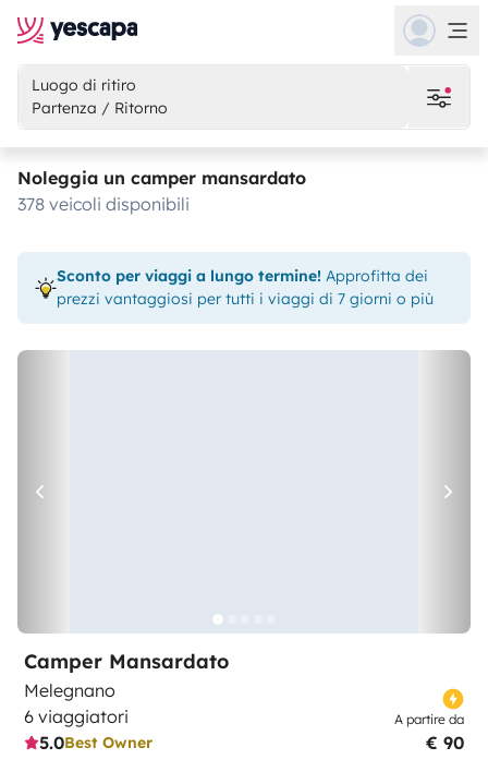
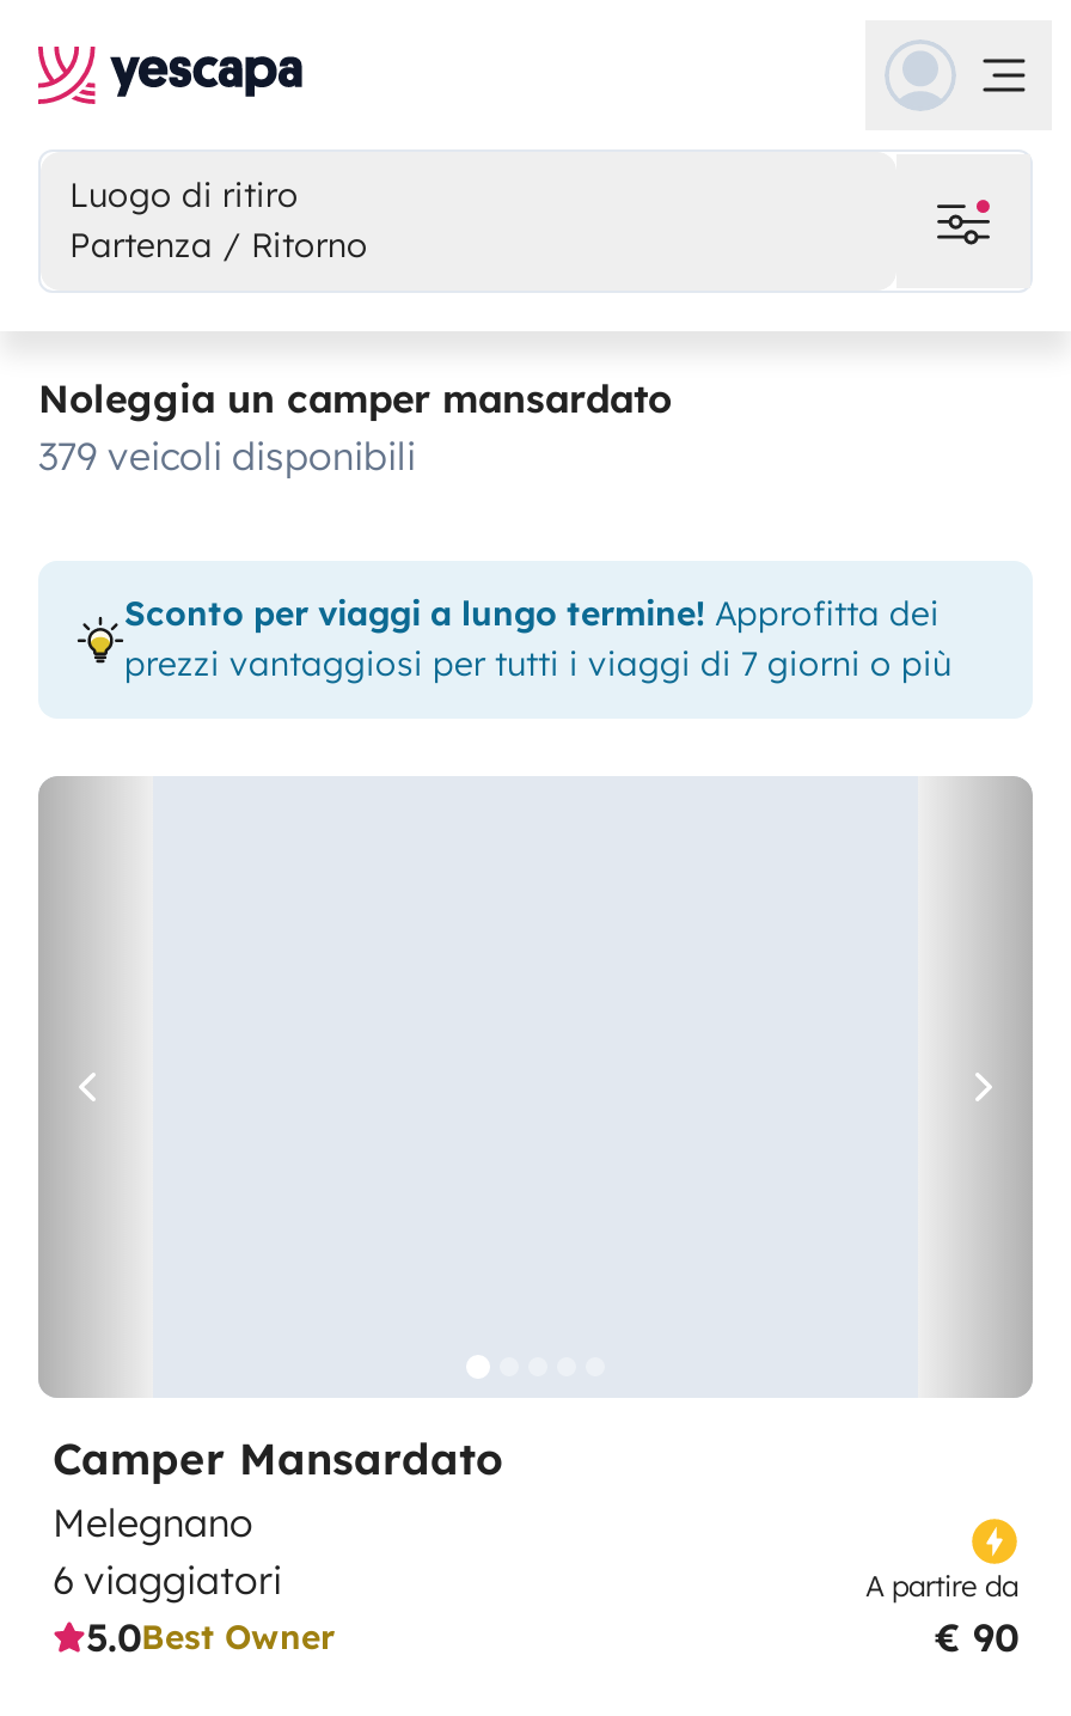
- 378 veicoli disponibili
+ 379 veicoli disponibili
